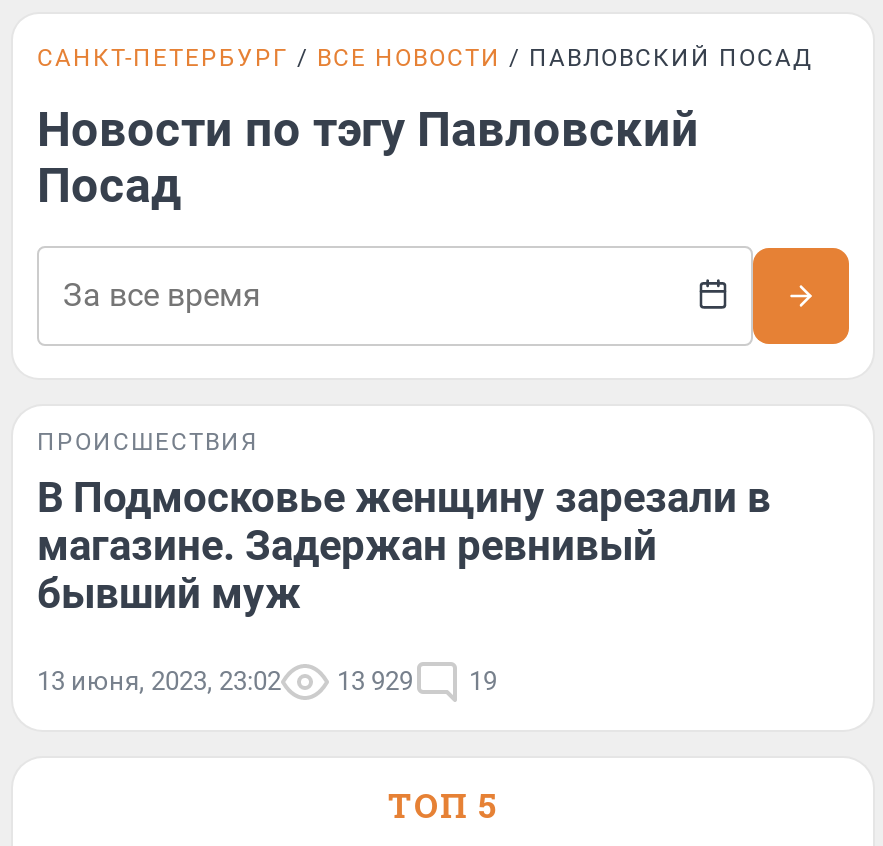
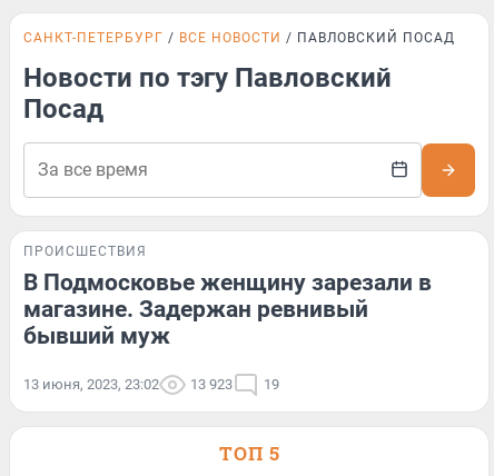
- 13 июня, 2023, 23:02 13 929 19
+ 13 июня, 2023, 23:02 13 923 19
